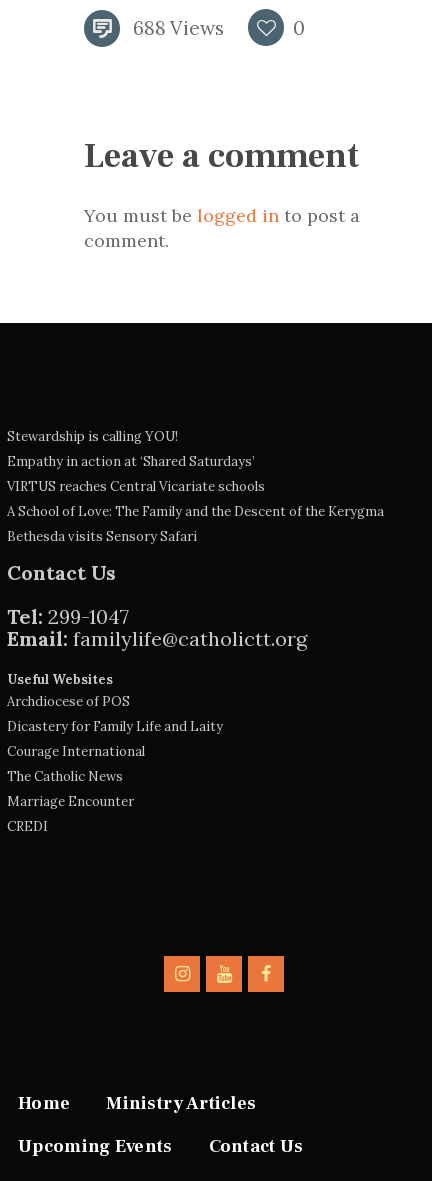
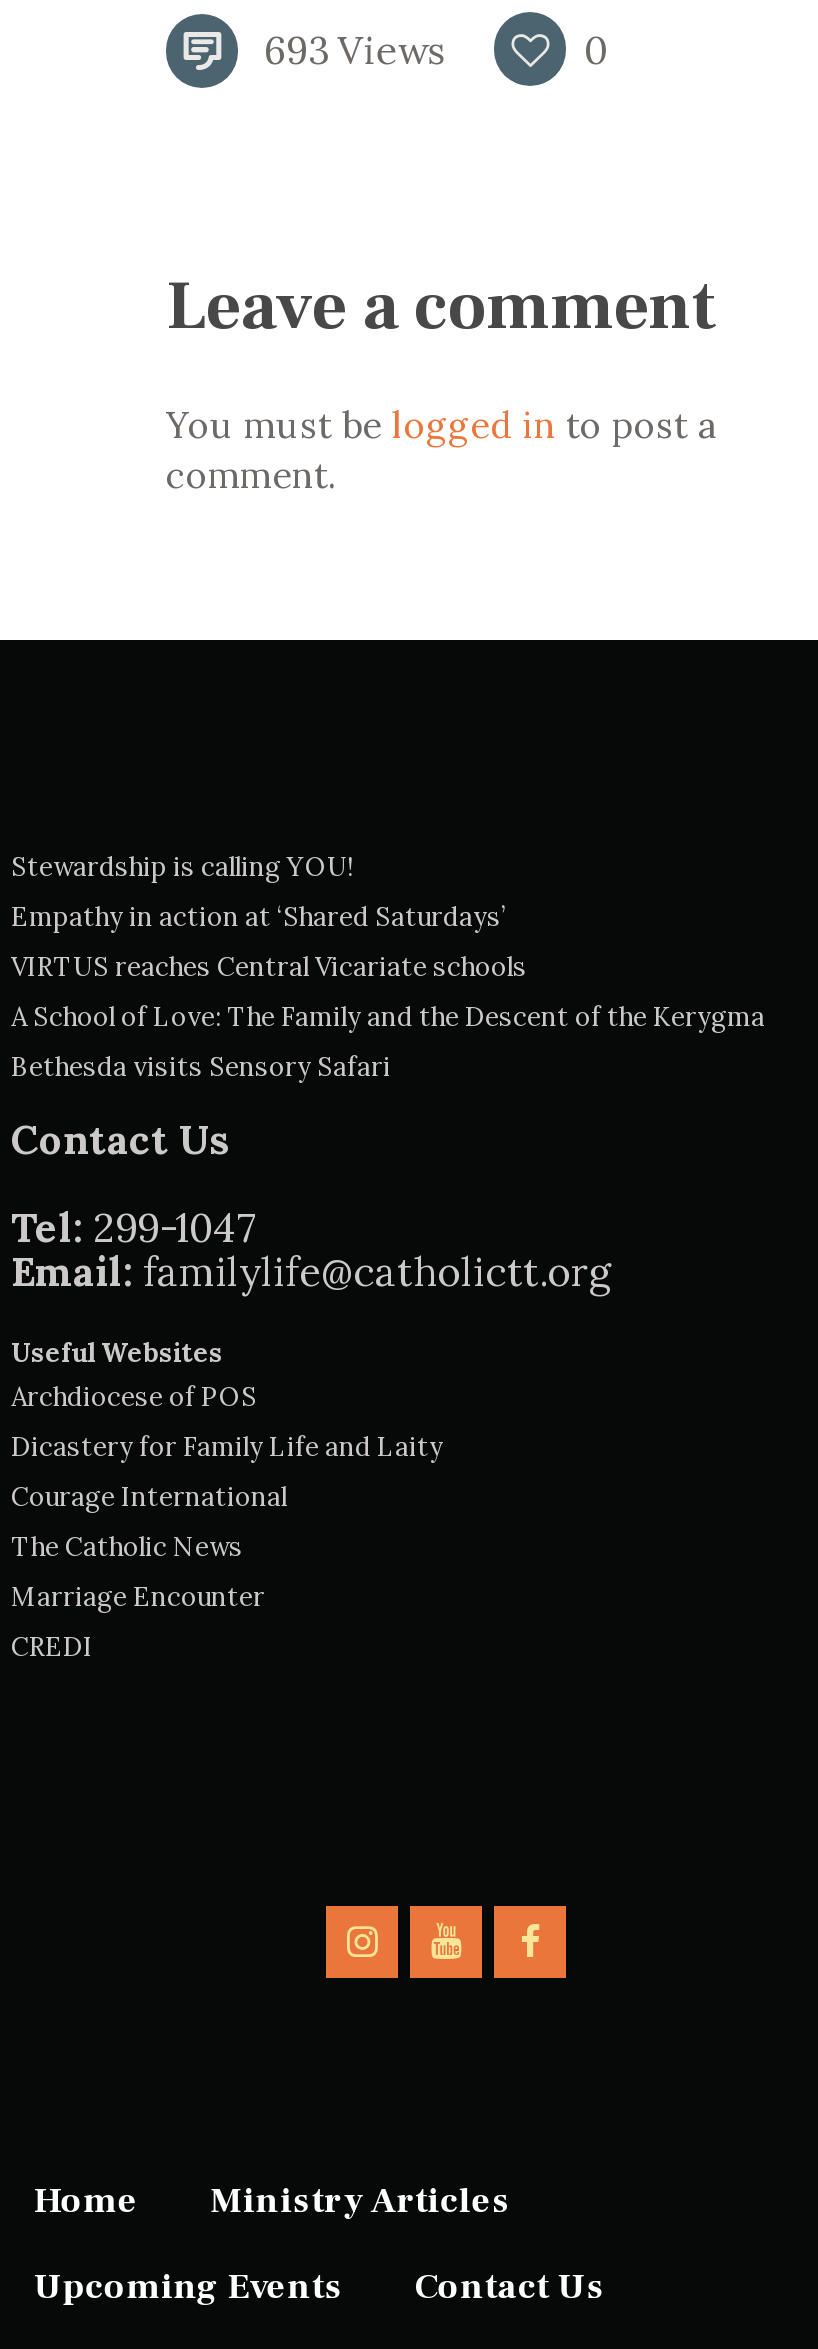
- 688 Views
+ 693 Views
